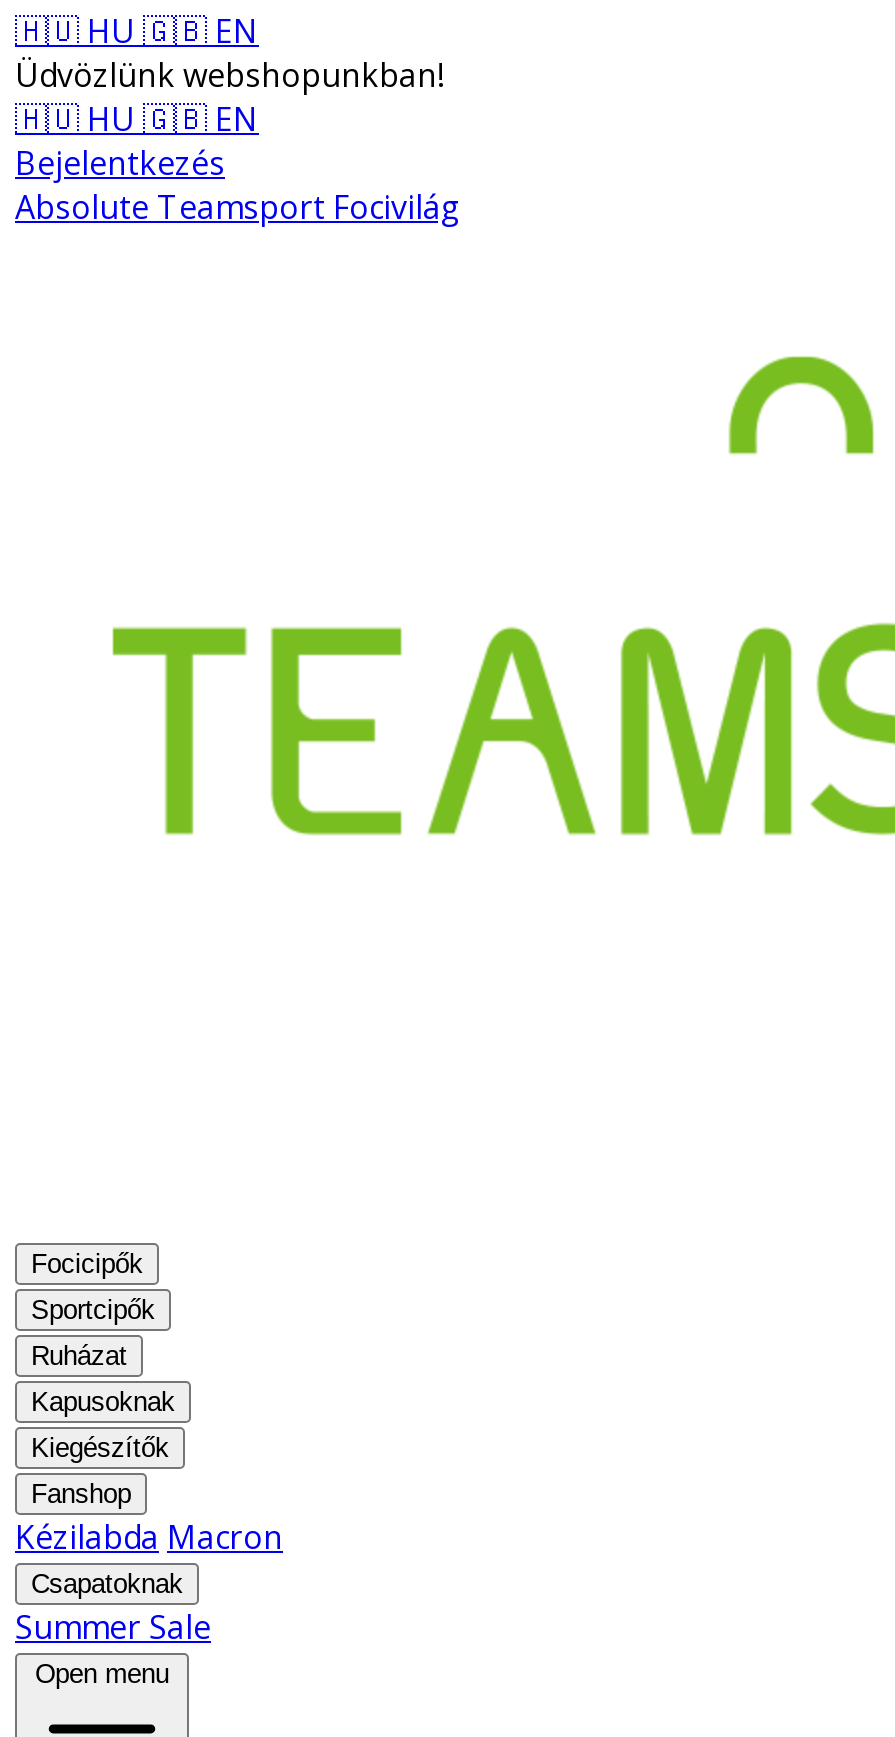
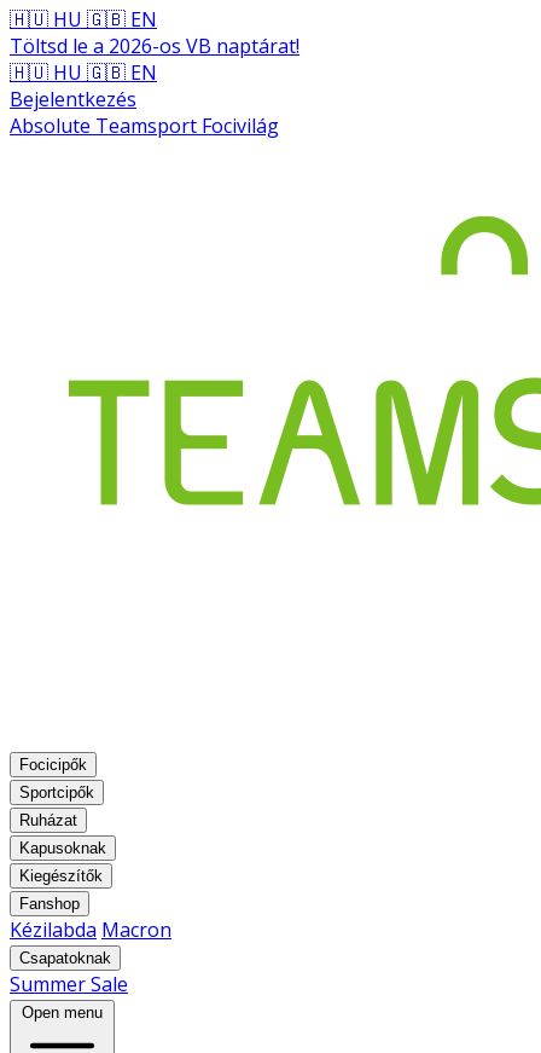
- Üdvözlünk webshopunkban!
+ Töltsd le a 2026-os VB naptárat!
